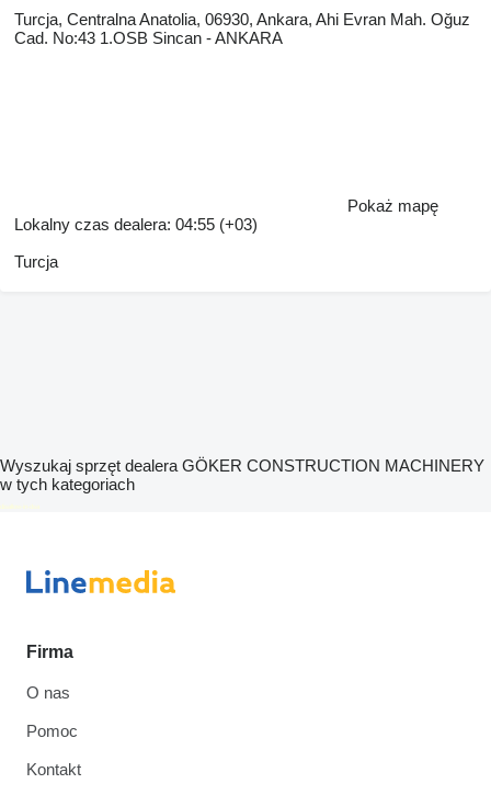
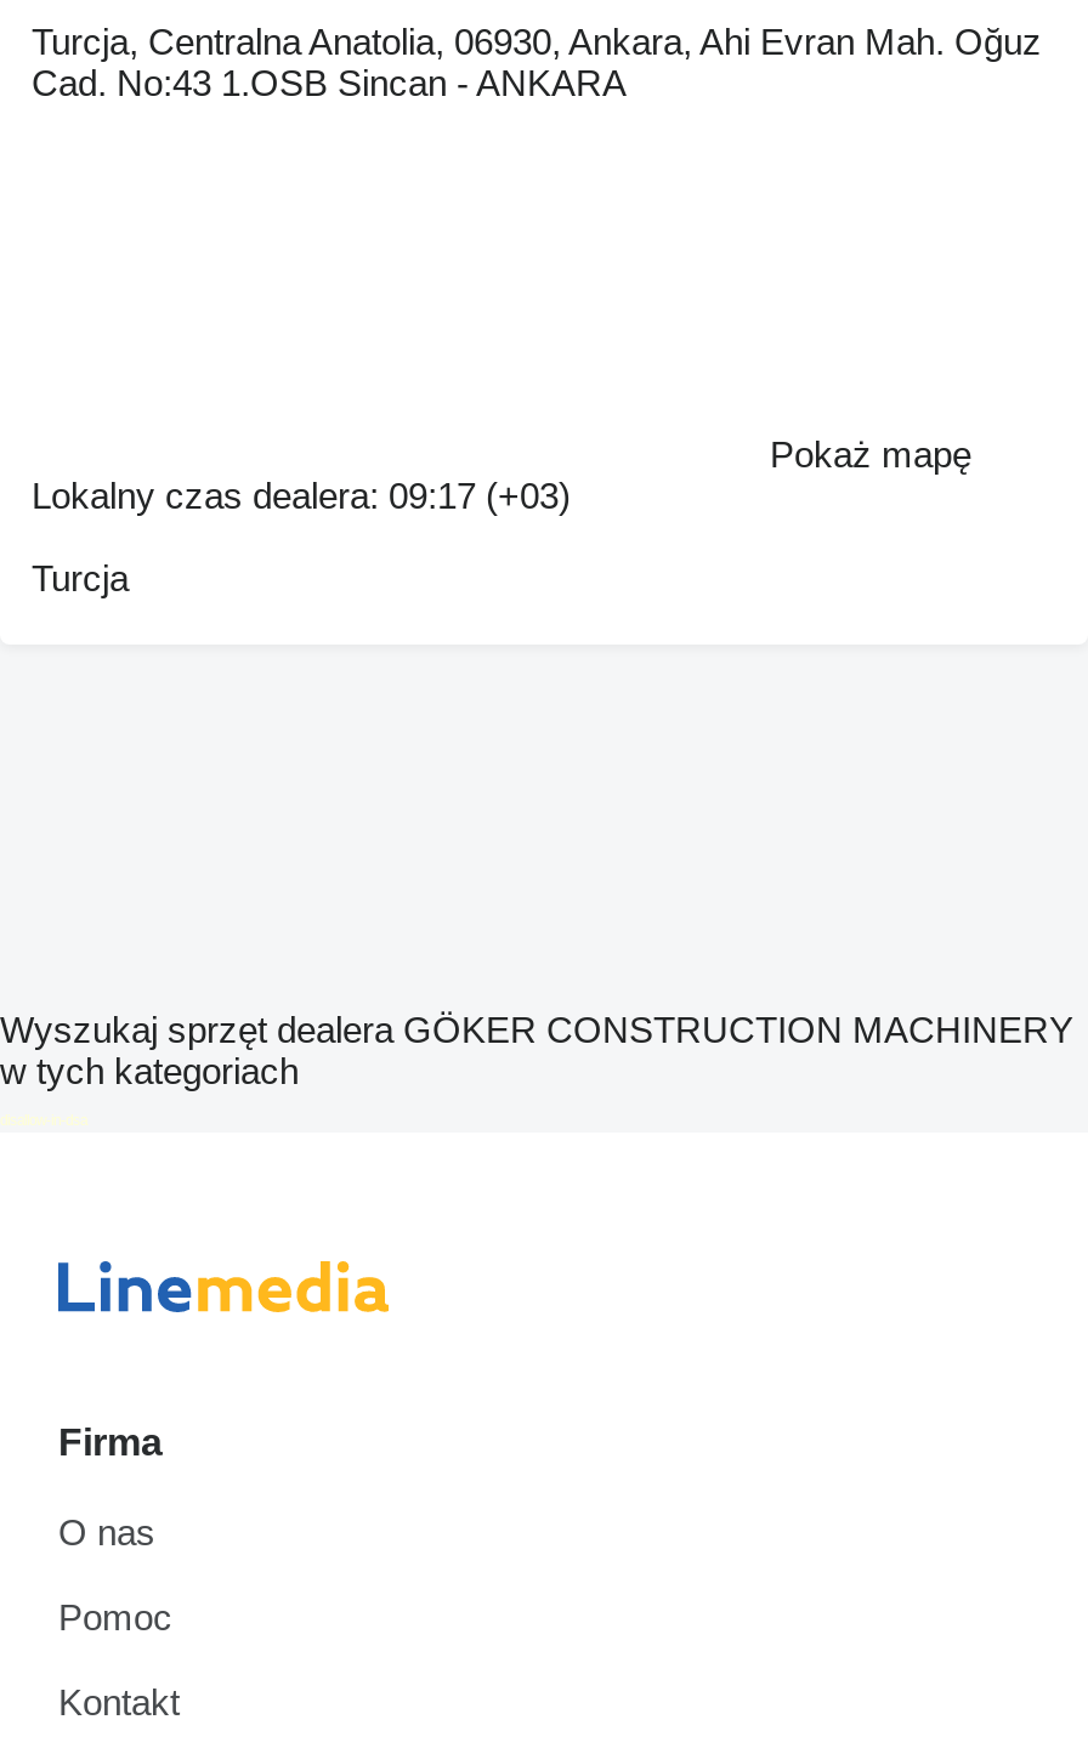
- Lokalny czas dealera: 04:55 (+03)
+ Lokalny czas dealera: 09:17 (+03)
